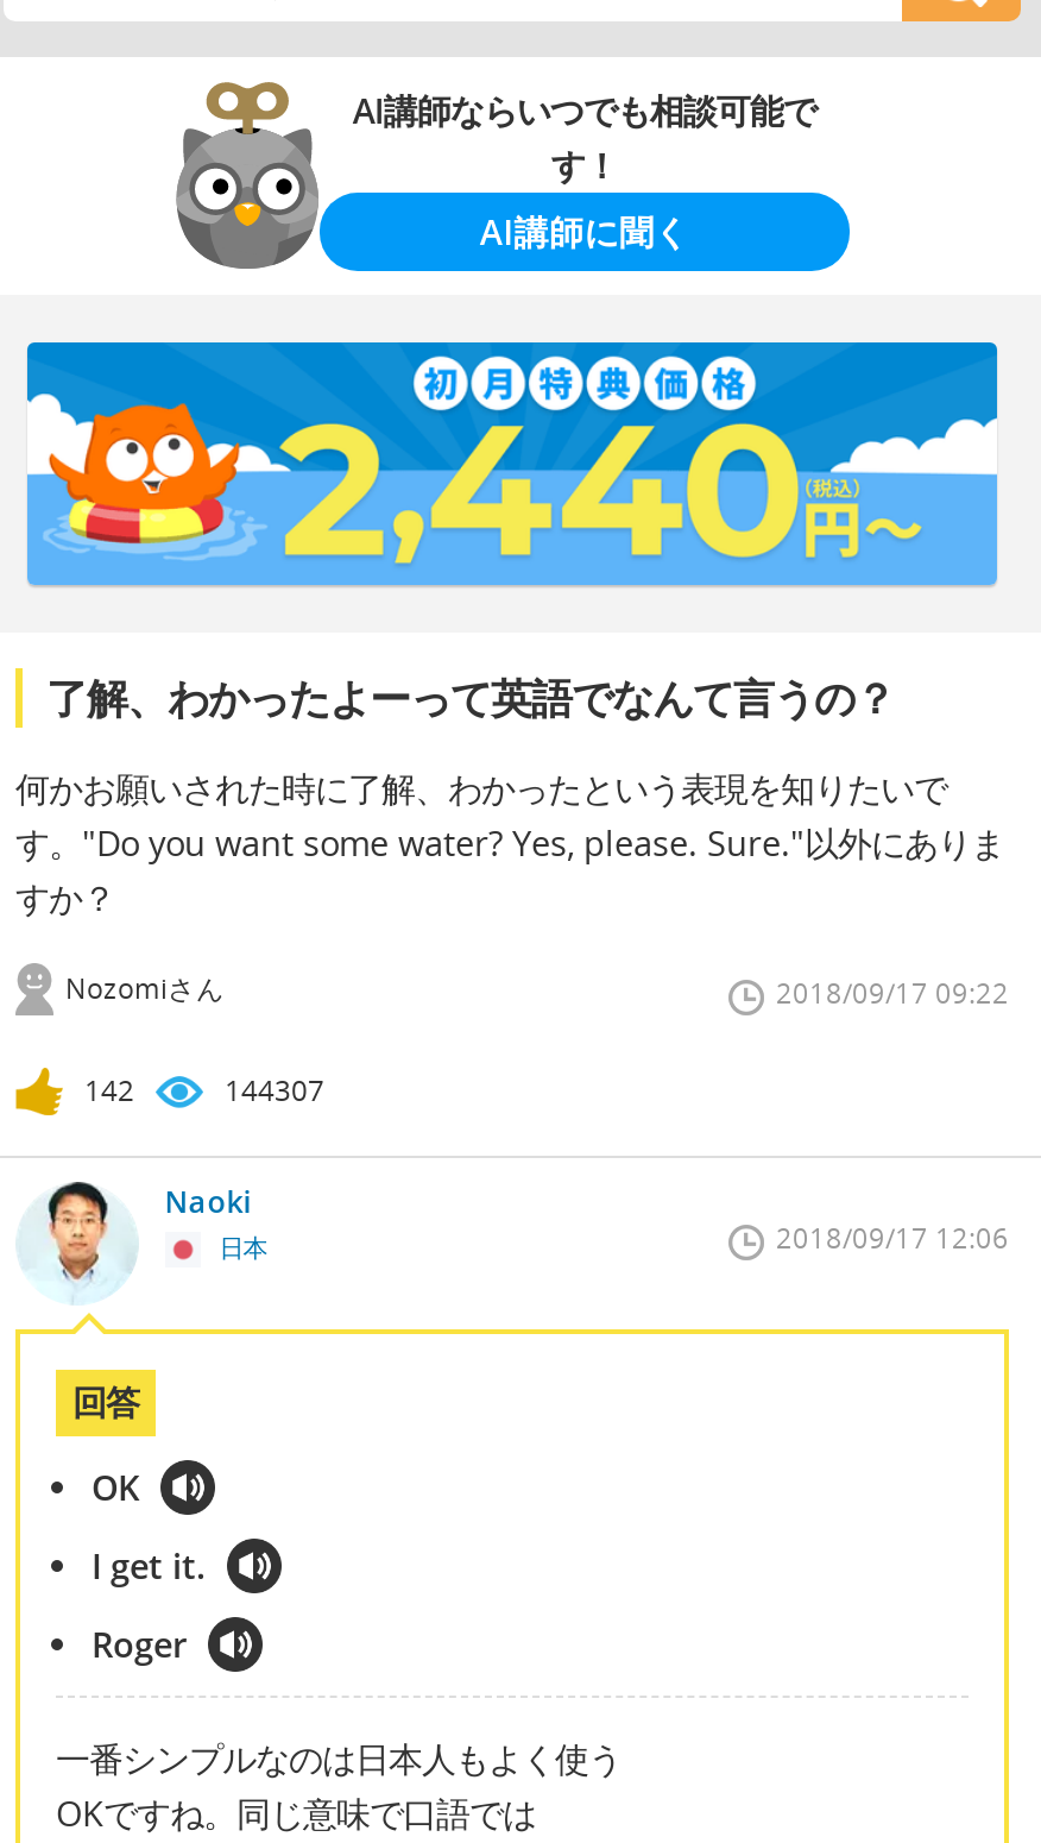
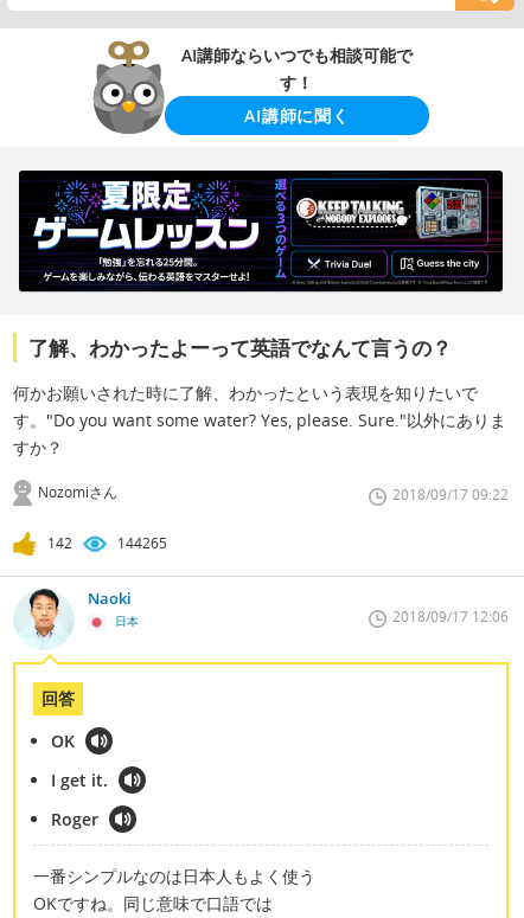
- [image]
+ [image]

- 144307
+ 144265
